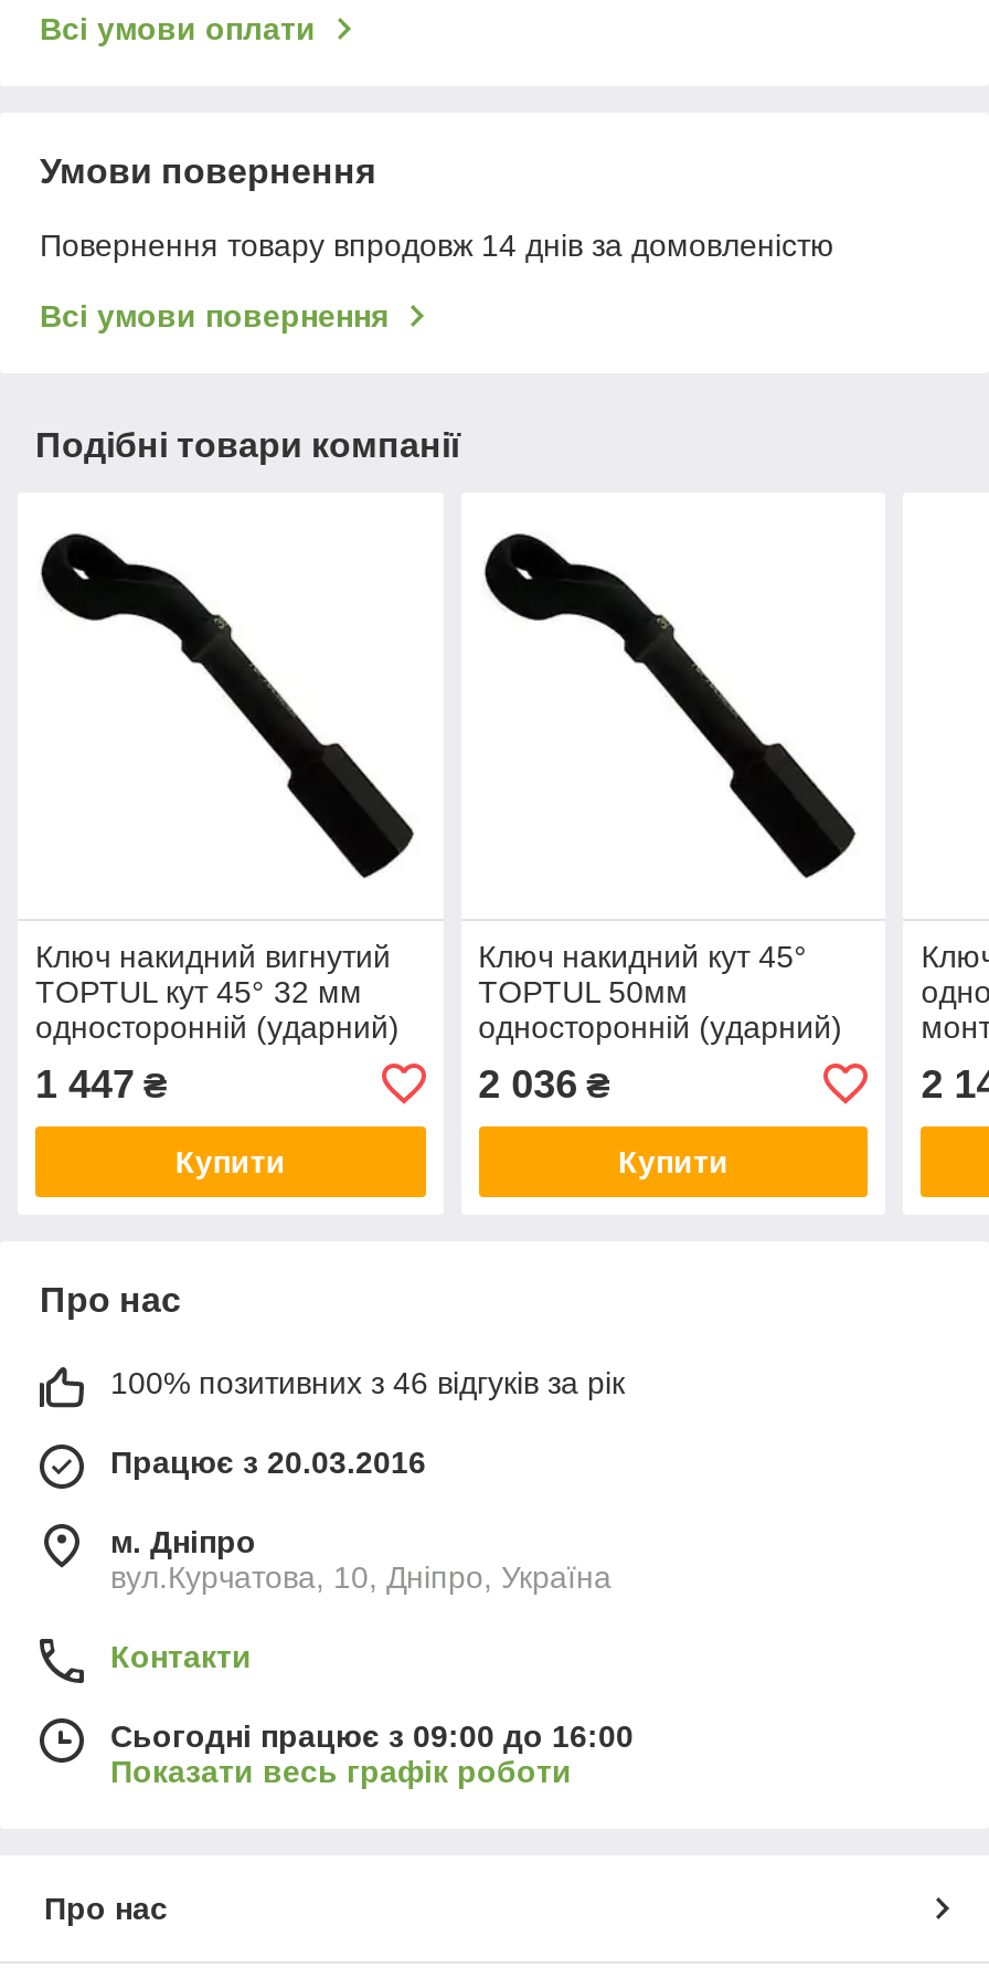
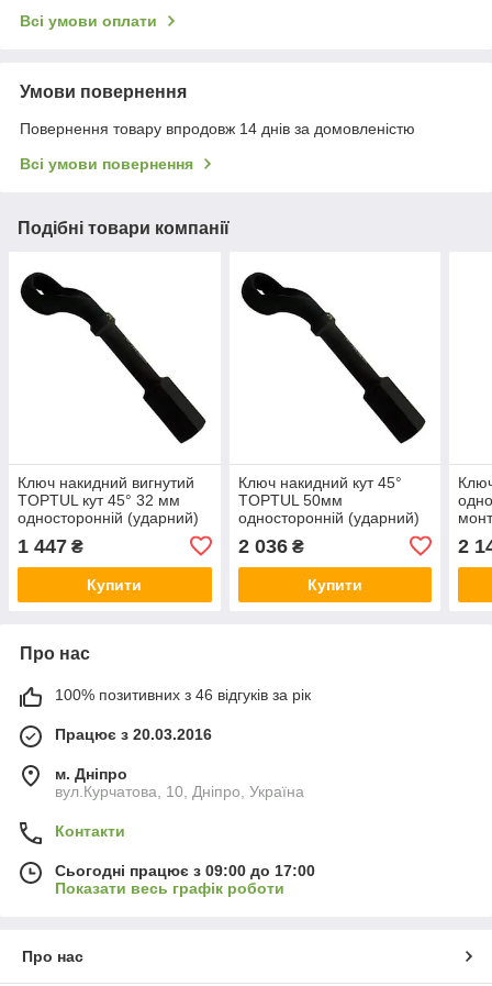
- Сьогодні працює з 09:00 до 16:00
+ Сьогодні працює з 09:00 до 17:00
